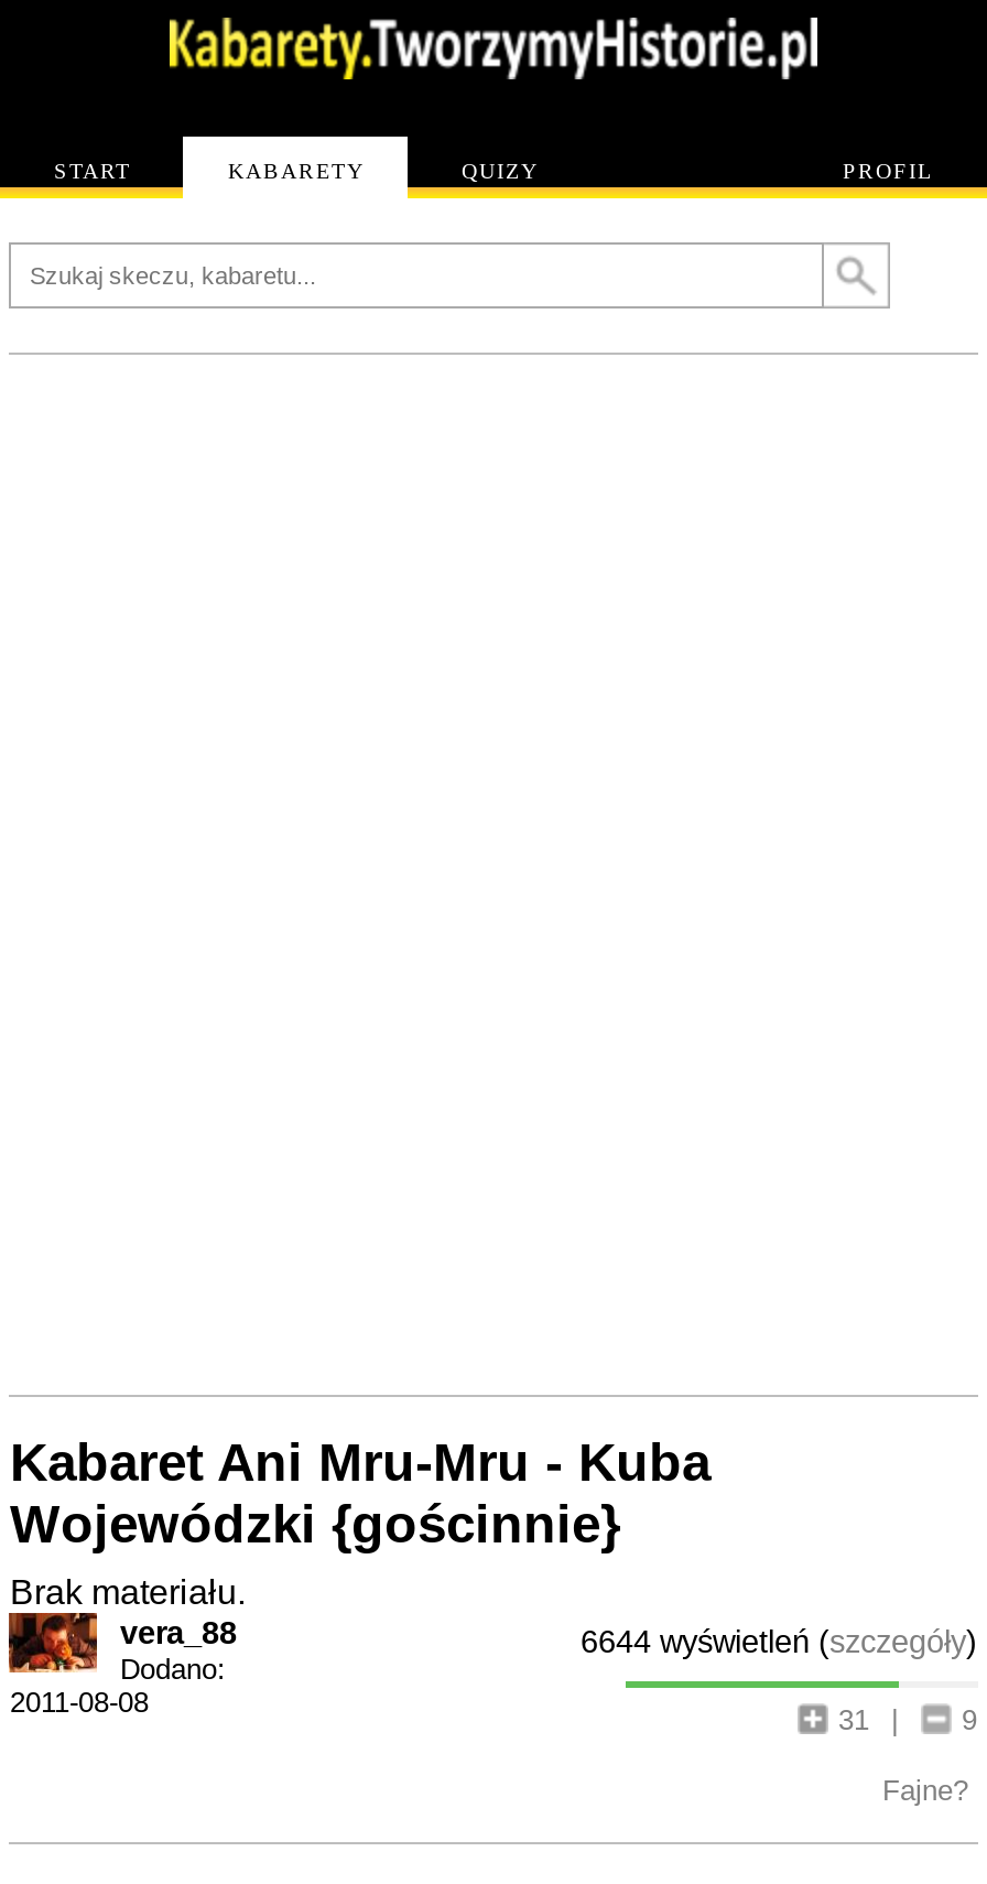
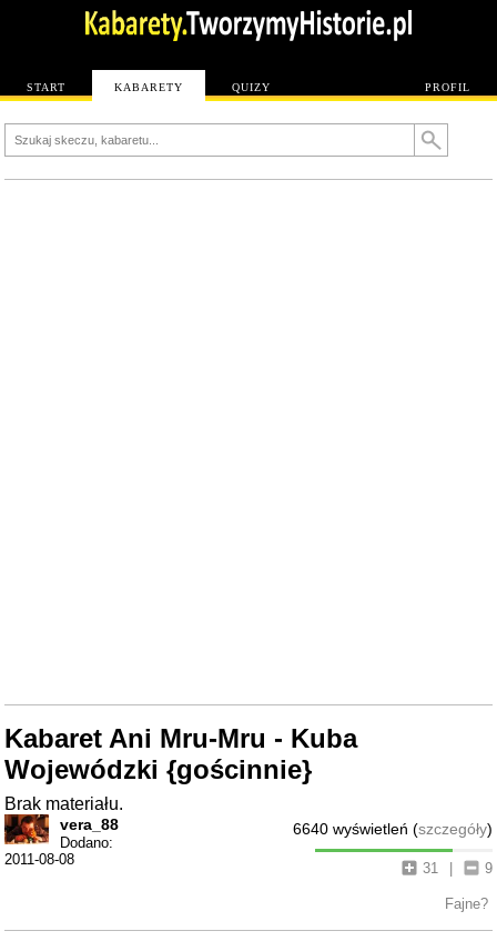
- 6644 wyświetleń (szczegóły)
+ 6640 wyświetleń (szczegóły)
